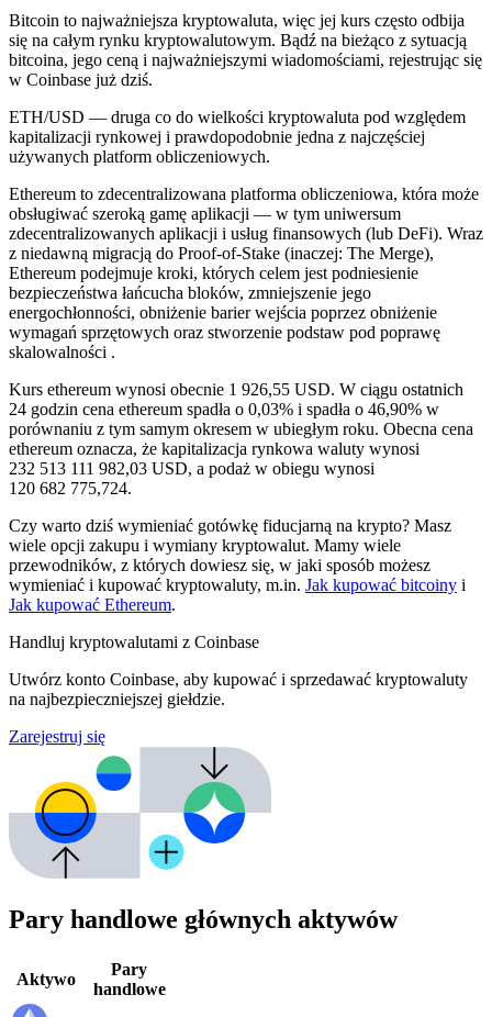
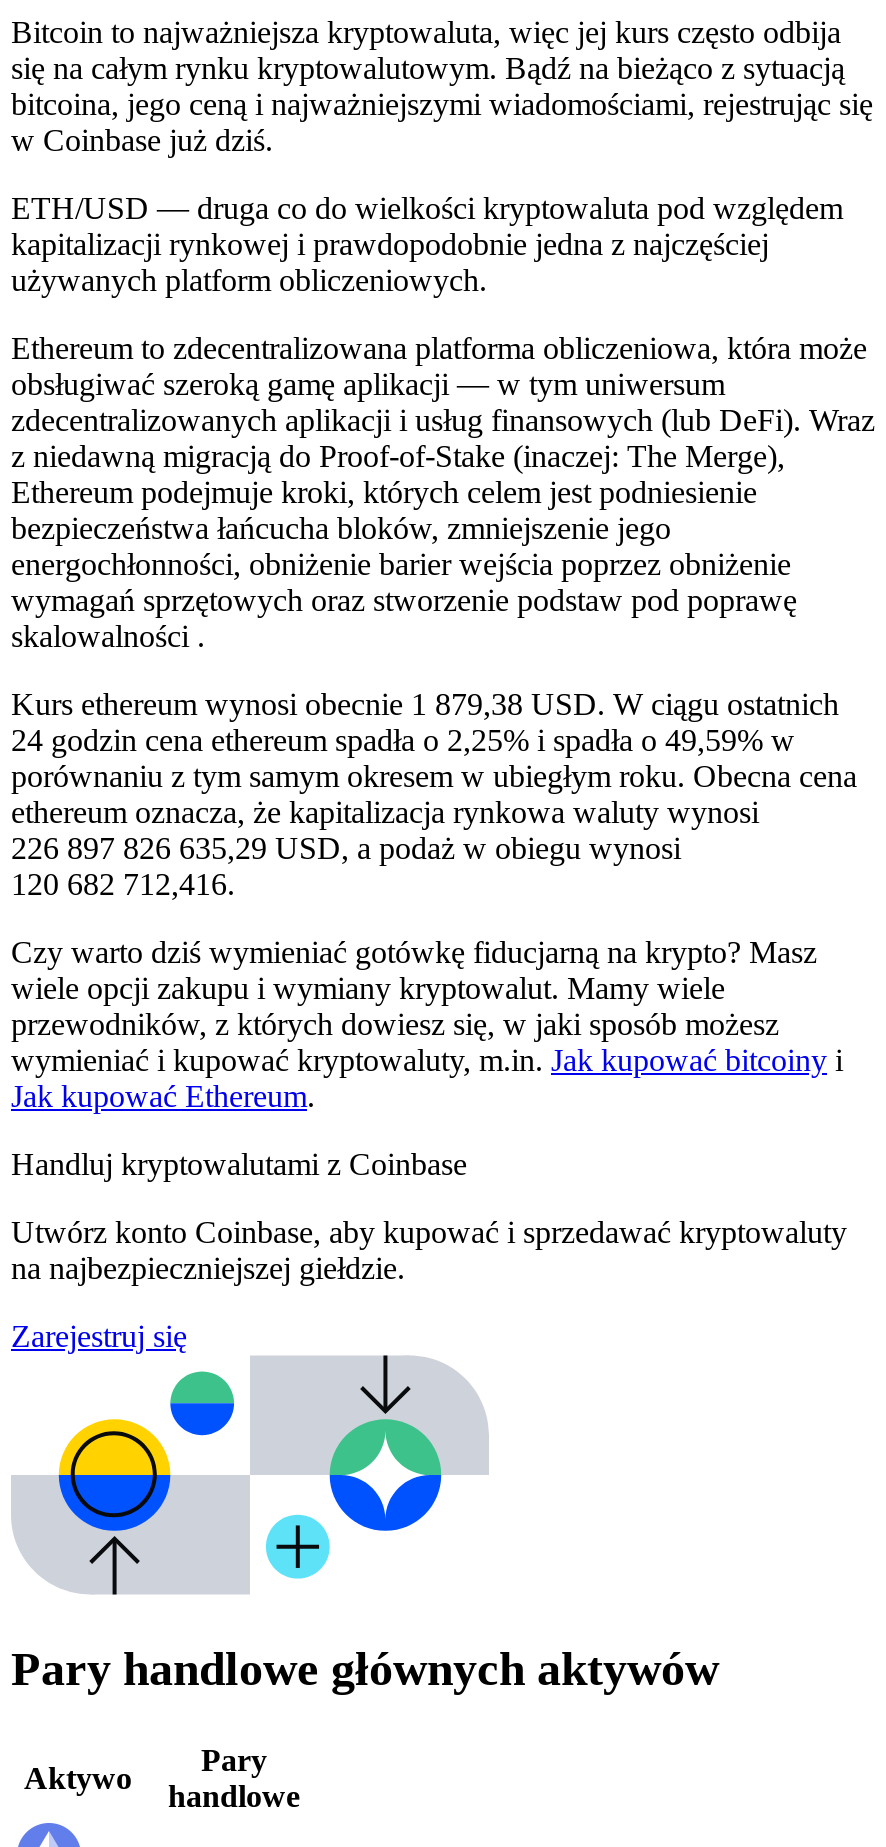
- Kurs ethereum wynosi obecnie 1 926,55 USD. W ciągu ostatnich
+ Kurs ethereum wynosi obecnie 1 879,38 USD. W ciągu ostatnich

- 24 godzin cena ethereum spadła o 0,03% i spadła o 46,90% w
+ 24 godzin cena ethereum spadła o 2,25% i spadła o 49,59% w

- 232 513 111 982,03 USD, a podaż w obiegu wynosi
+ 226 897 826 635,29 USD, a podaż w obiegu wynosi

- 120 682 775,724.
+ 120 682 712,416.
